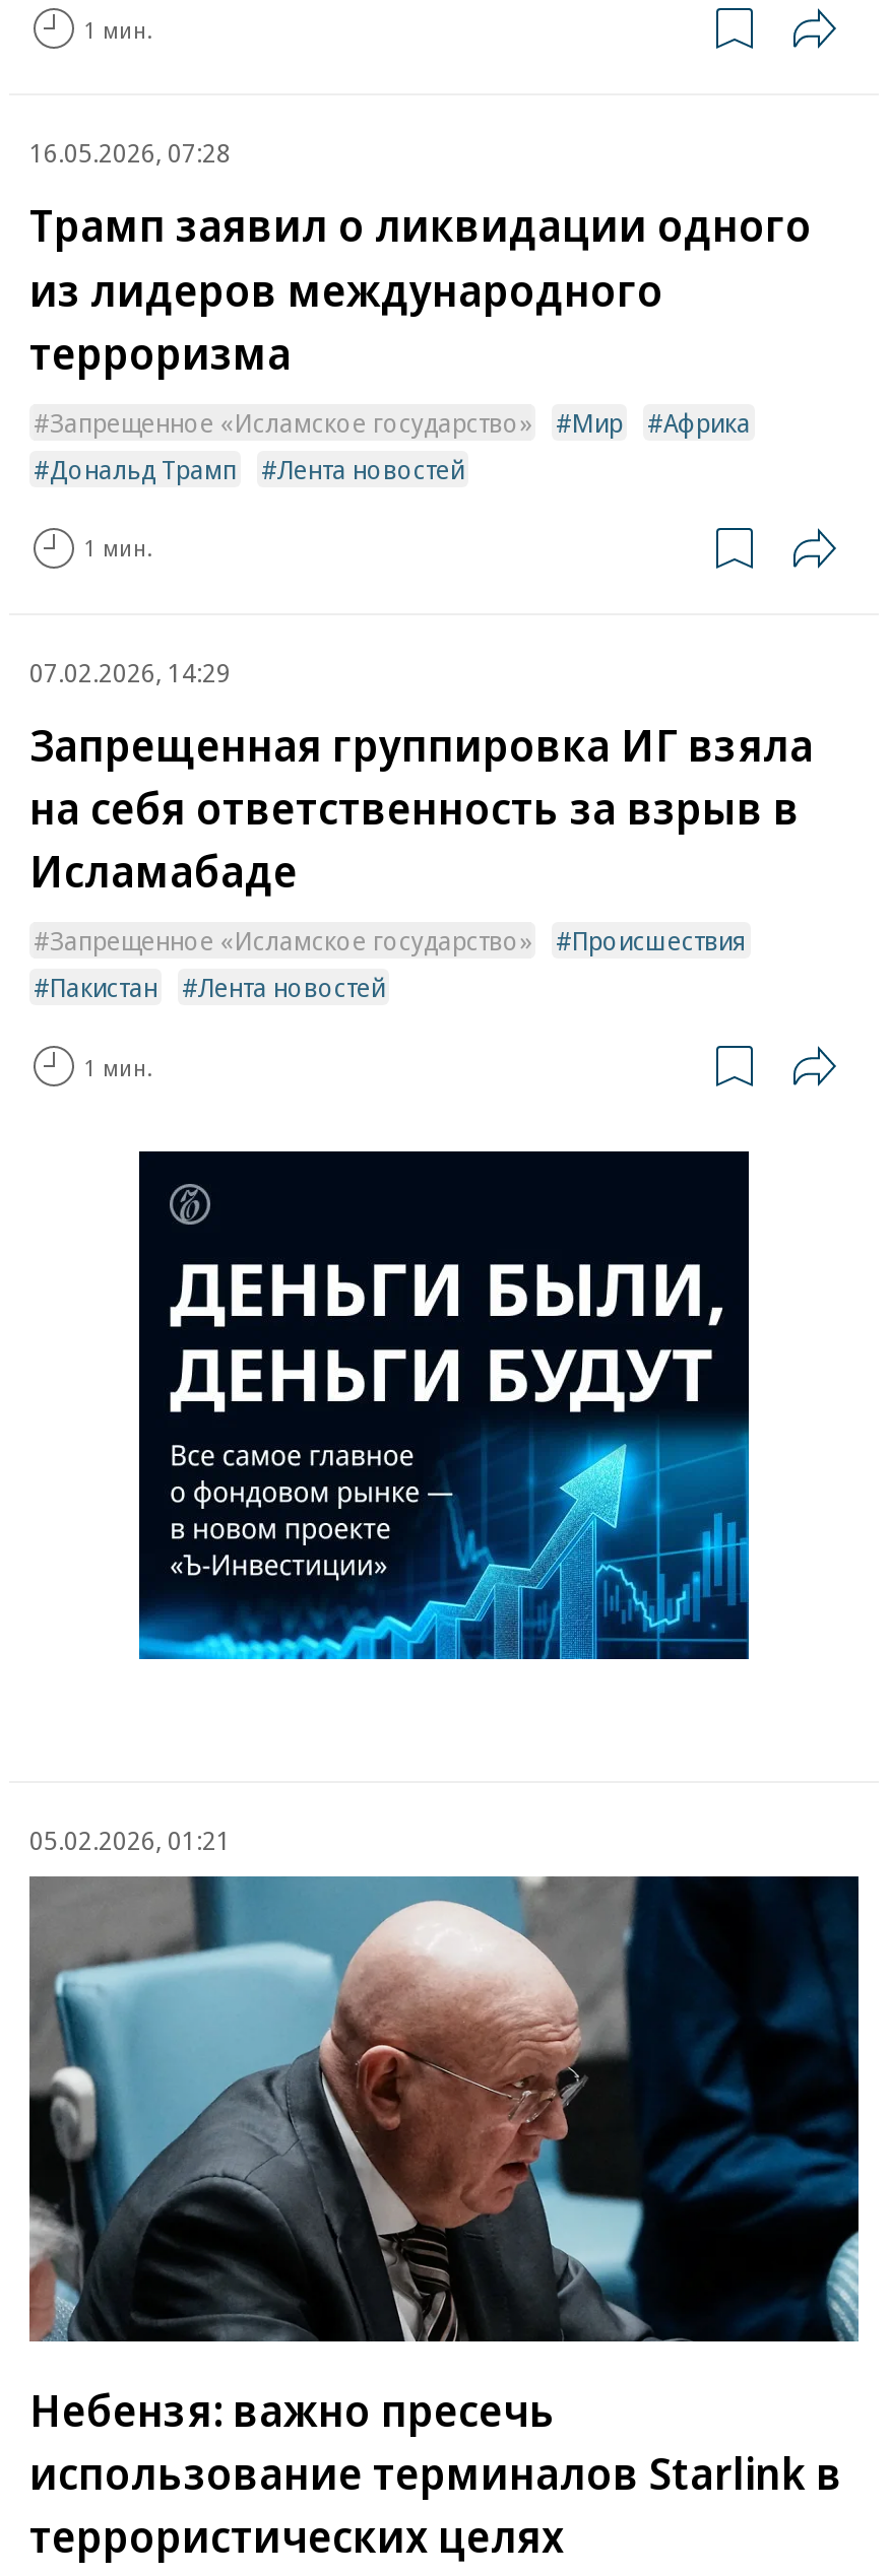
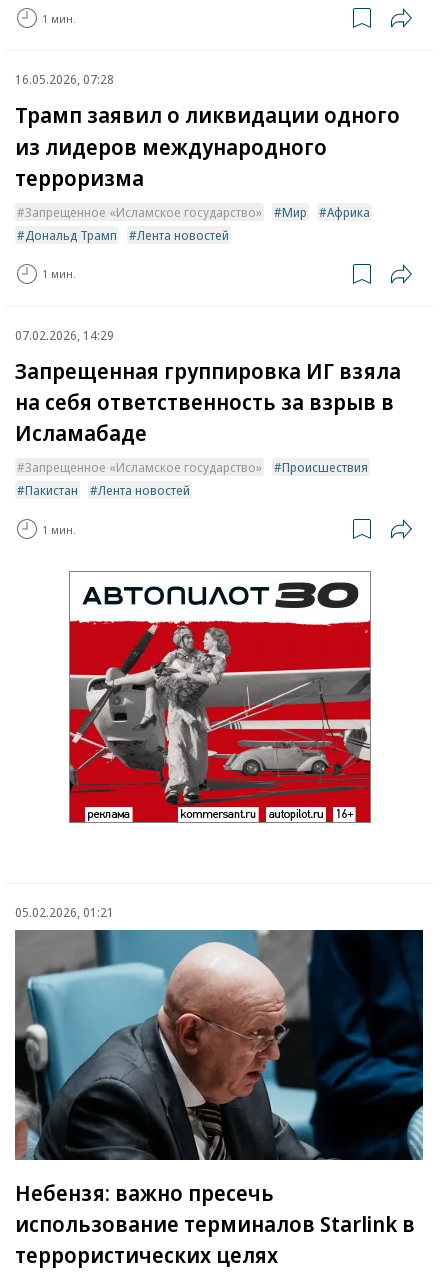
- [image]
+ [image]
